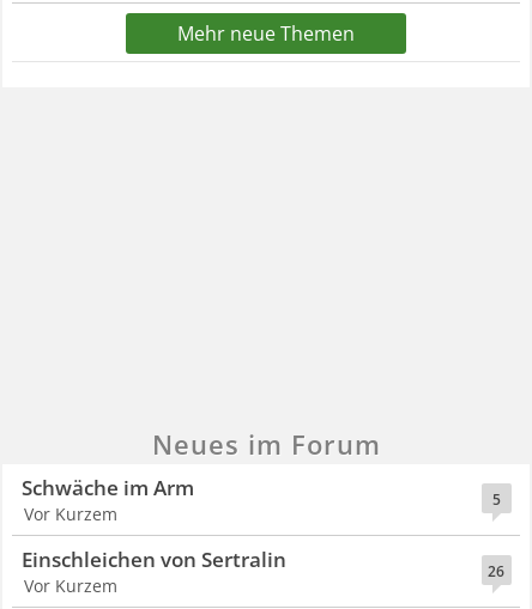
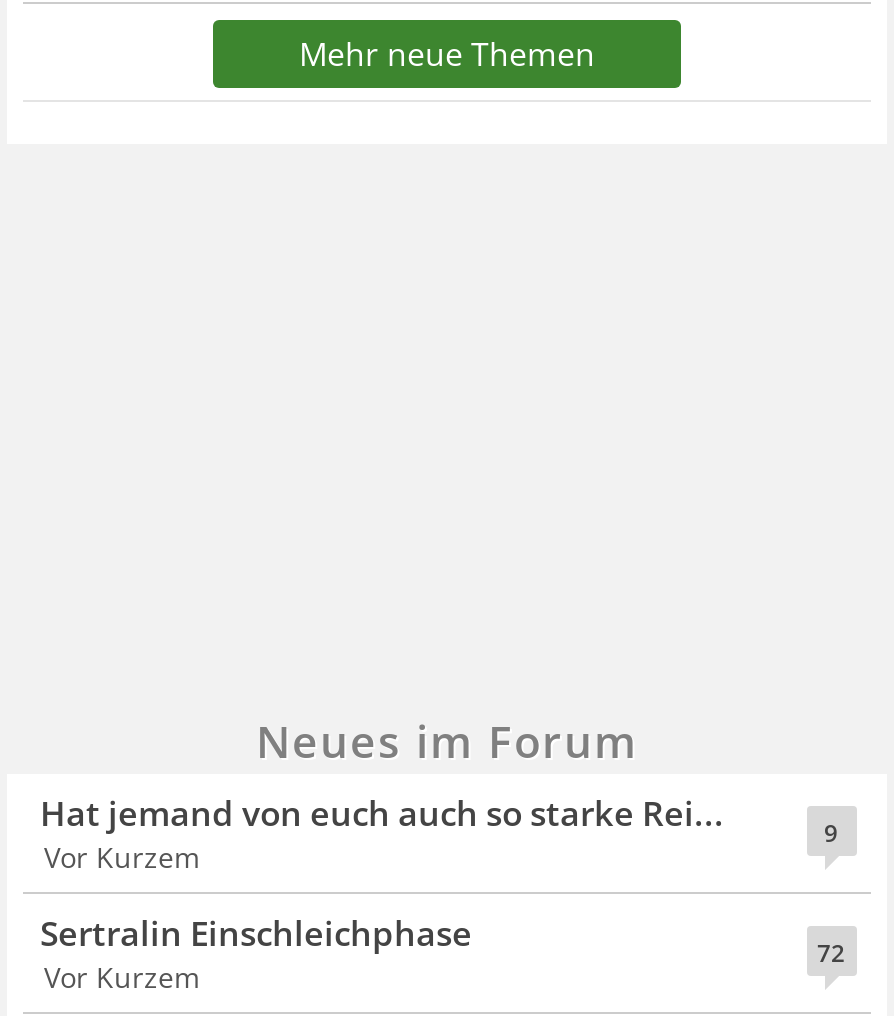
- 5
- Schwäche im Arm
+ 9
+ Hat jemand von euch auch so starke Rei...

- 26
- Einschleichen von Sertralin
+ 72
+ Sertralin Einschleichphase
